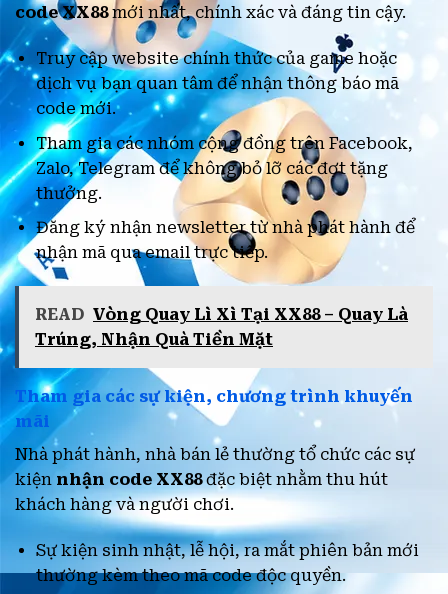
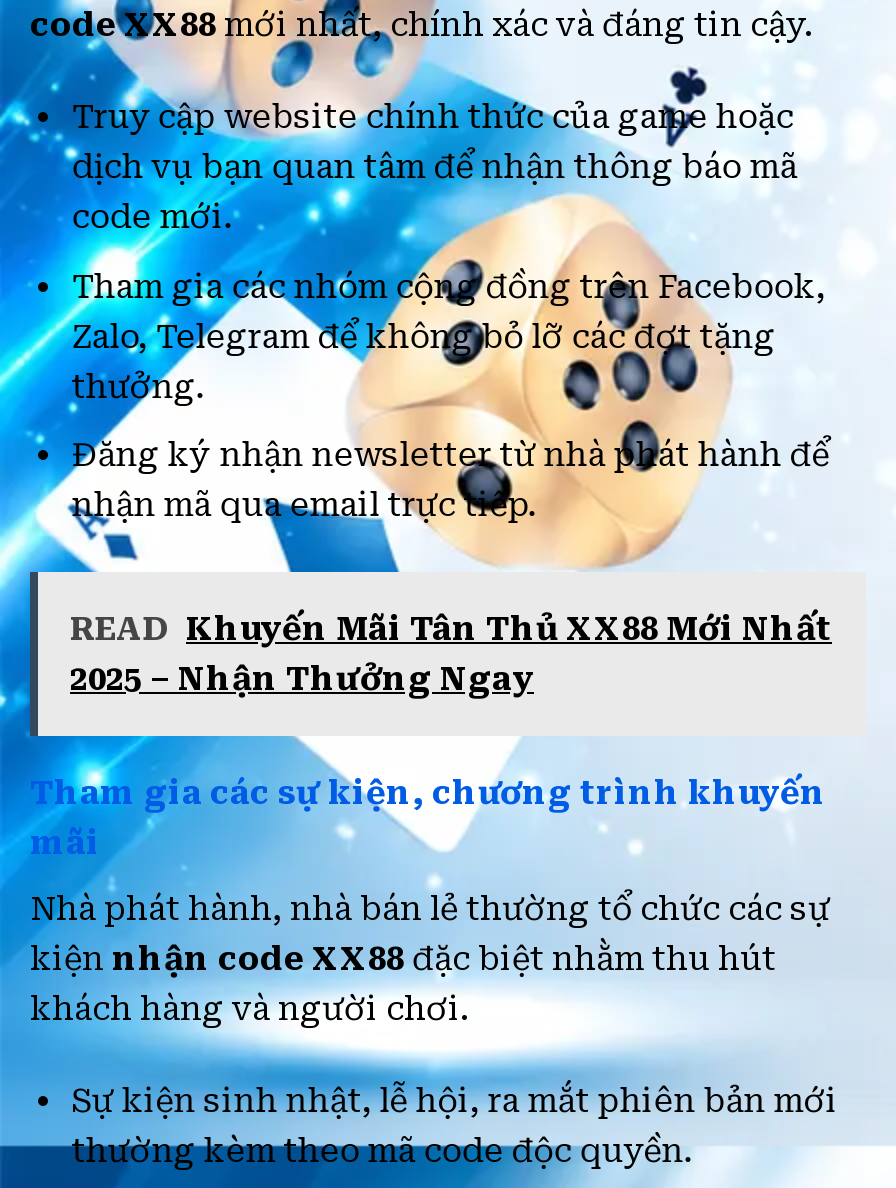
- READ Vòng Quay Lì Xì Tại XX88 – Quay Là
- Trúng, Nhận Quà Tiền Mặt
+ READ Khuyến Mãi Tân Thủ XX88 Mới Nhất
+ 2025 – Nhận Thưởng Ngay
